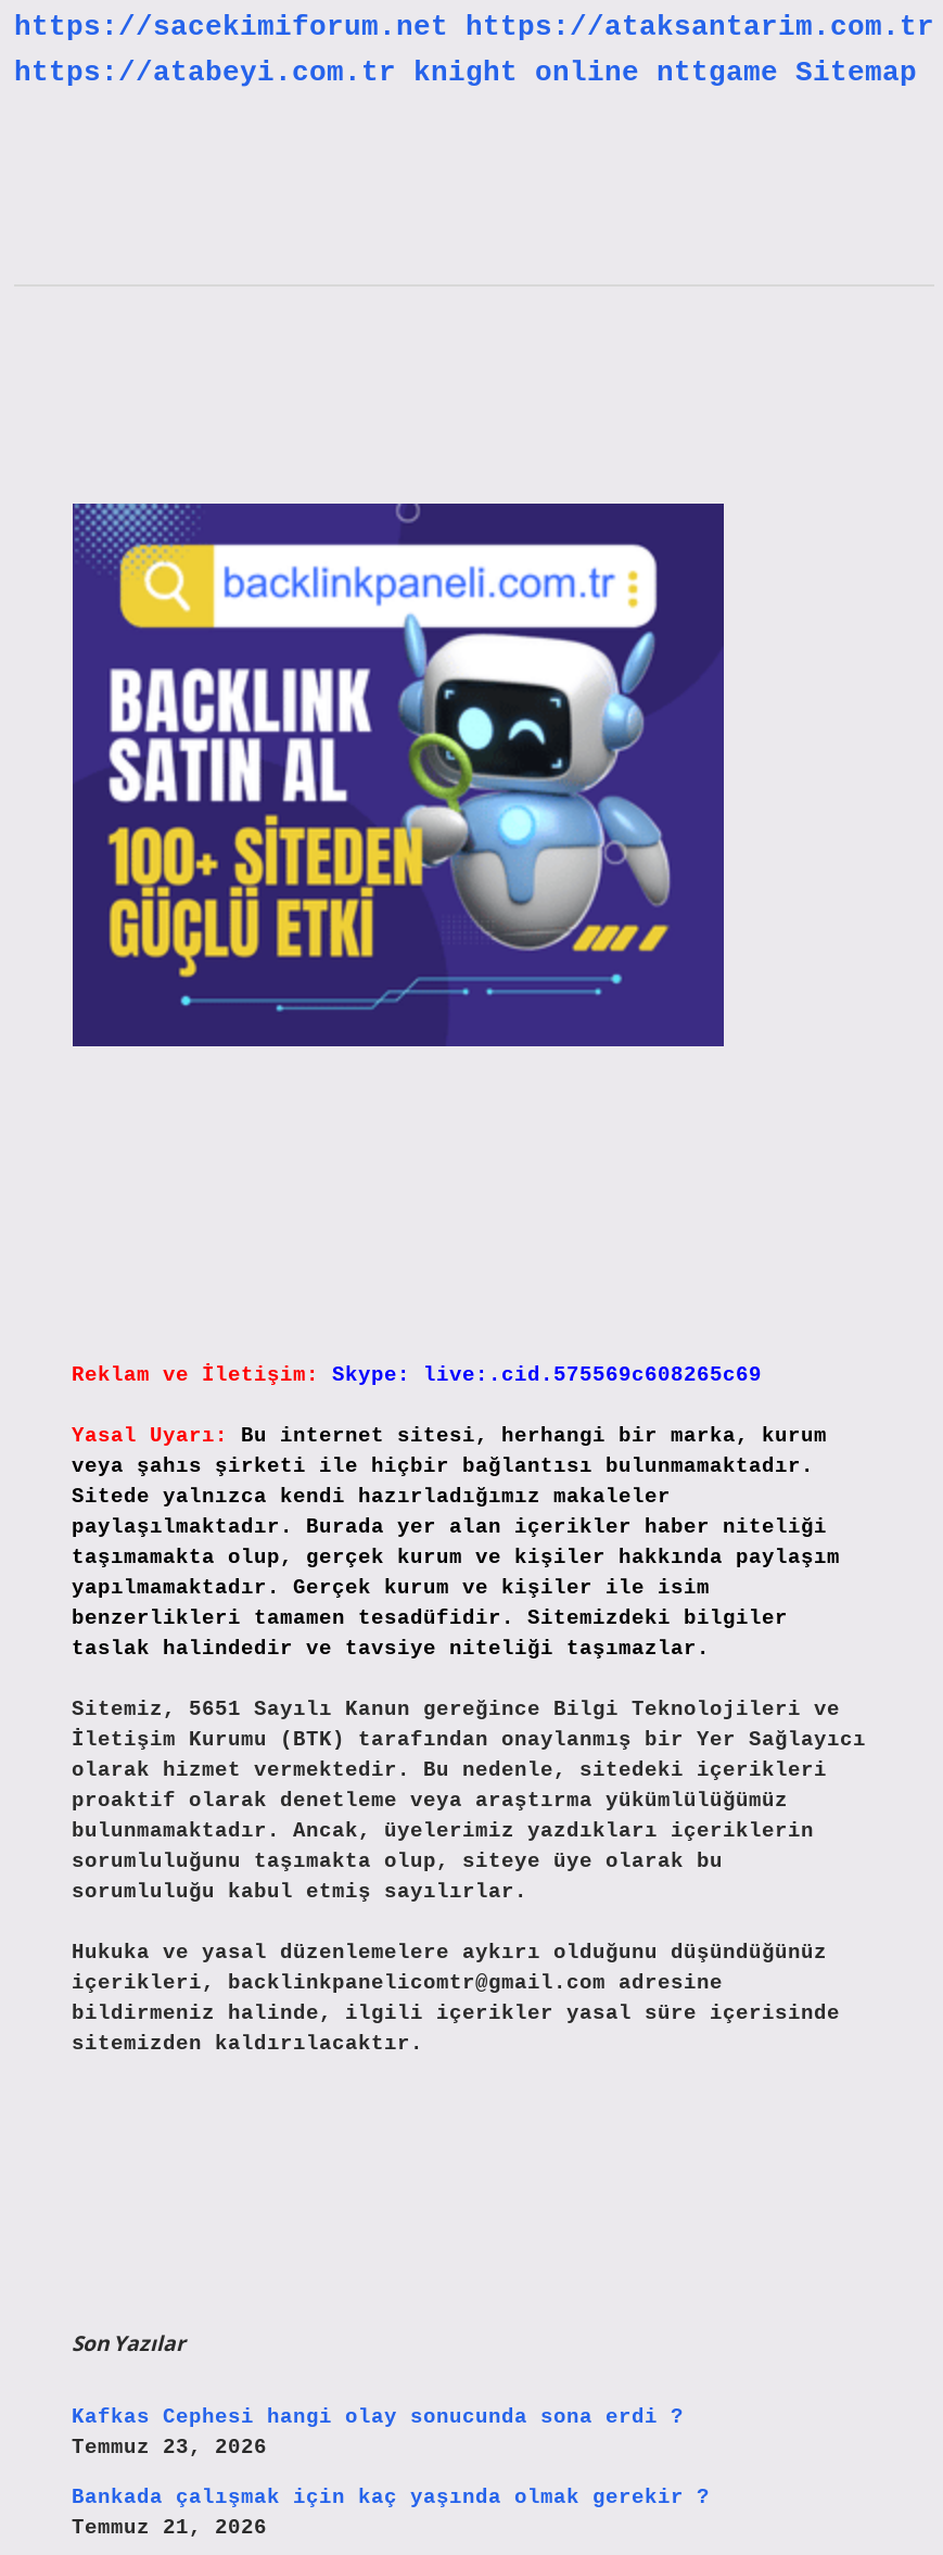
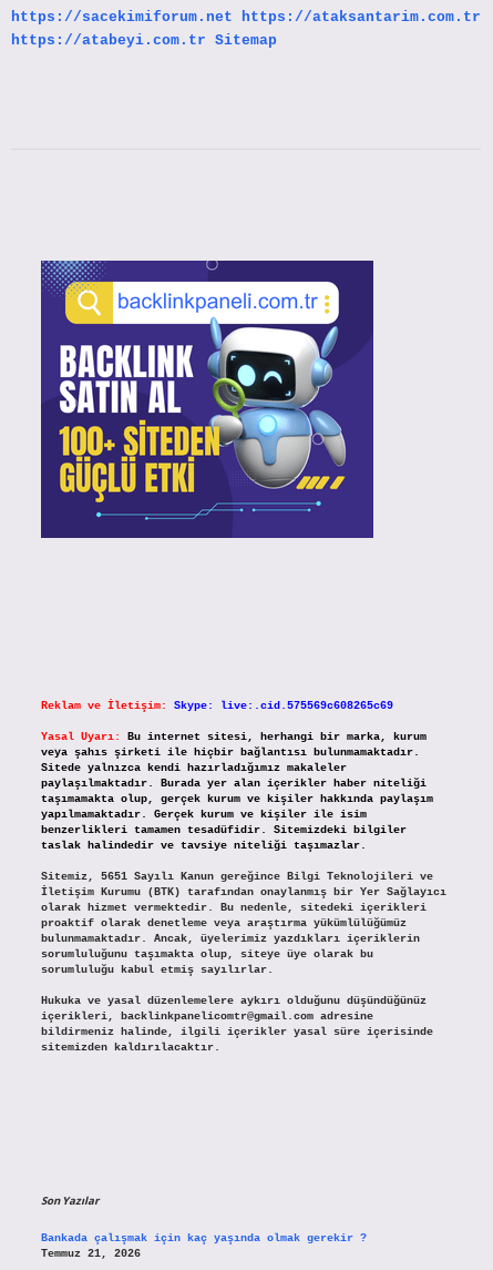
- https://atabeyi.com.tr knight online nttgame Sitemap
+ https://atabeyi.com.tr Sitemap

- Kafkas Cephesi hangi olay sonucunda sona erdi ?
- Temmuz 23, 2026
